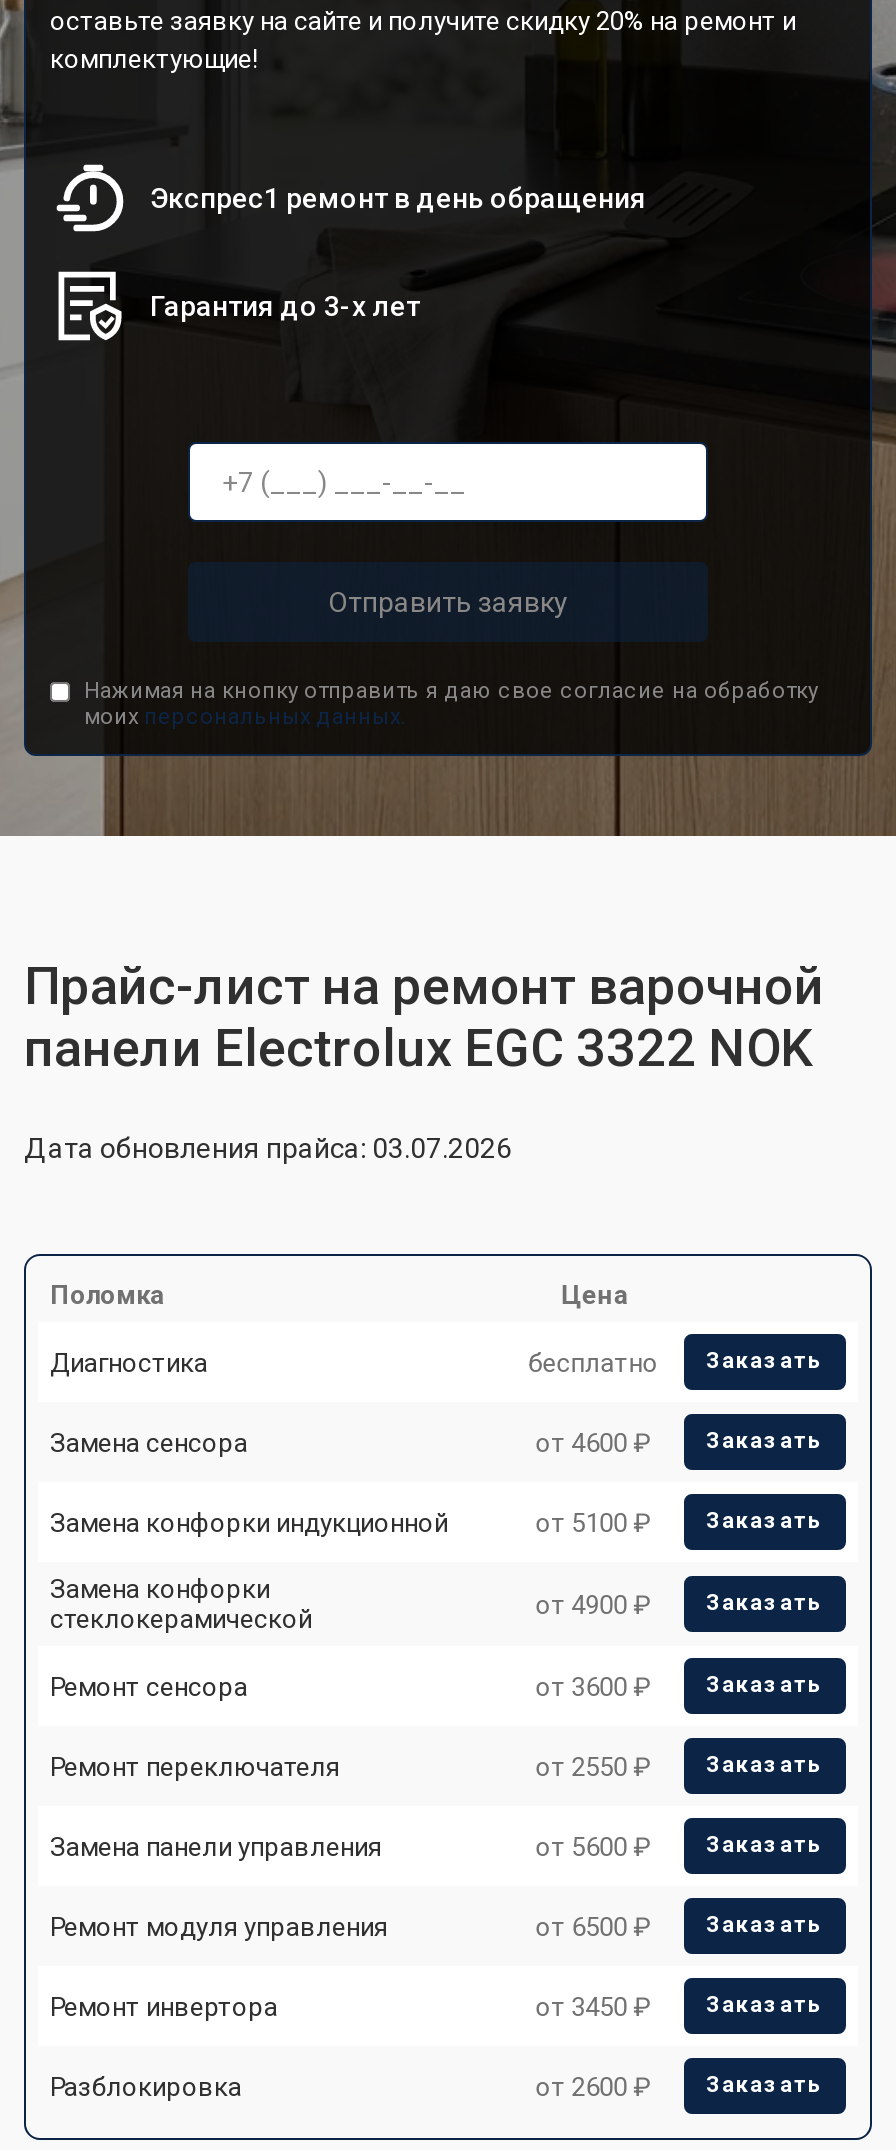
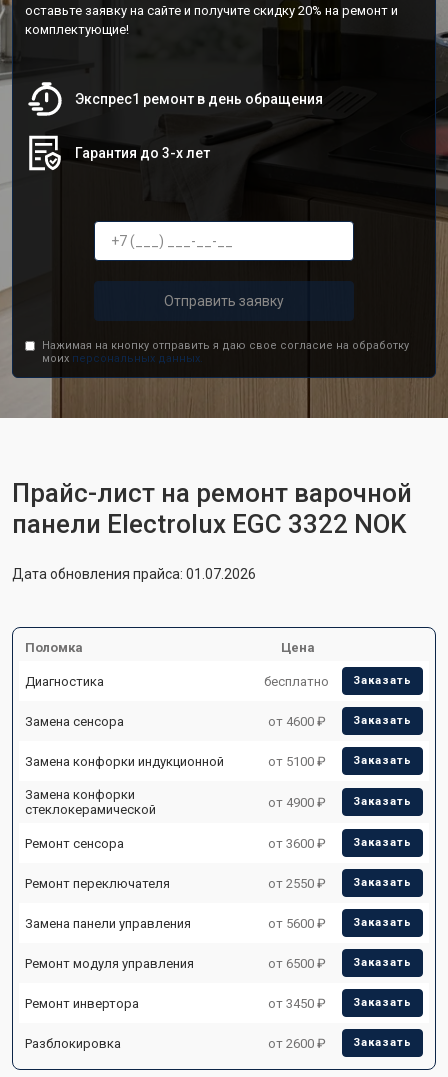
- Дата обновления прайса: 03.07.2026
+ Дата обновления прайса: 01.07.2026
